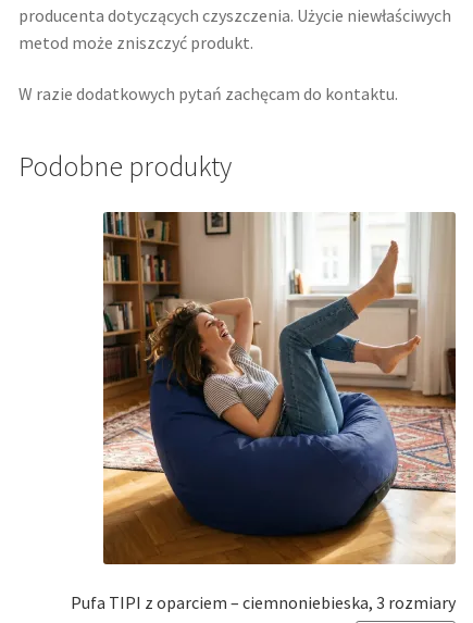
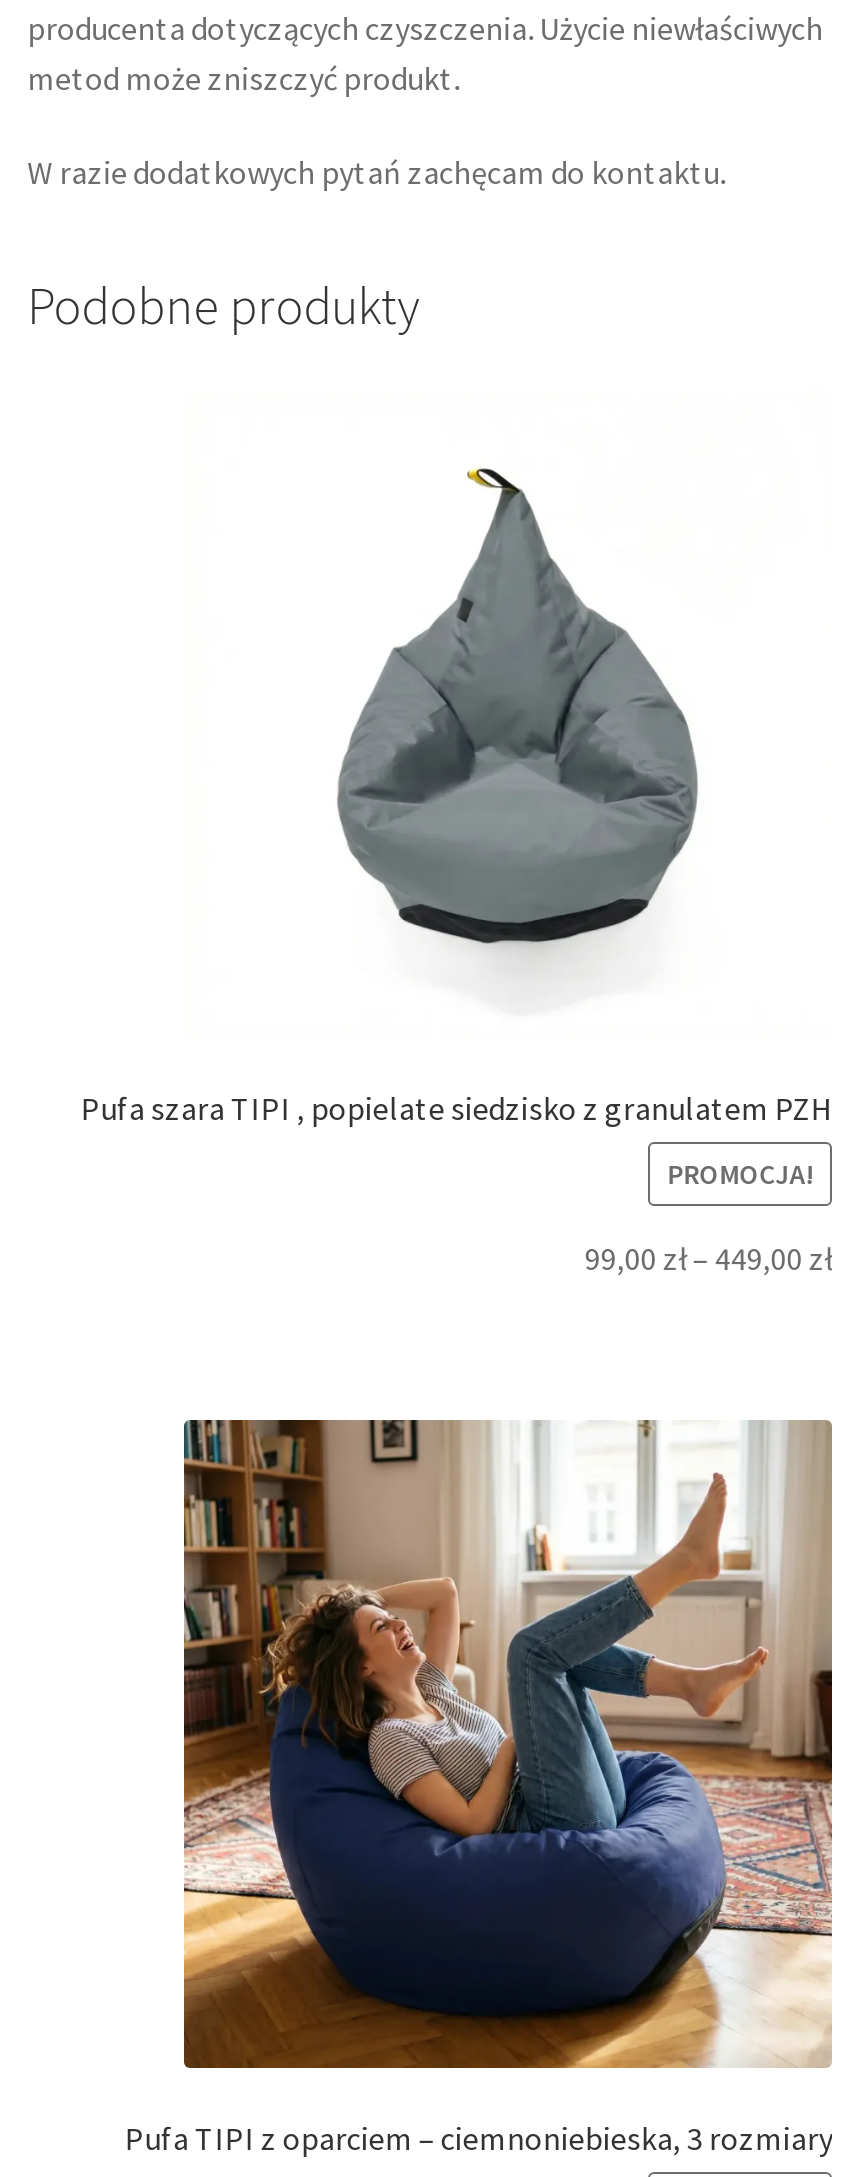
+ Pufa szara TIPI , popielate siedzisko z granulatem PZH
+ PROMOCJA!
+ 99,00 zł– 449,00 zł

+ [image]
